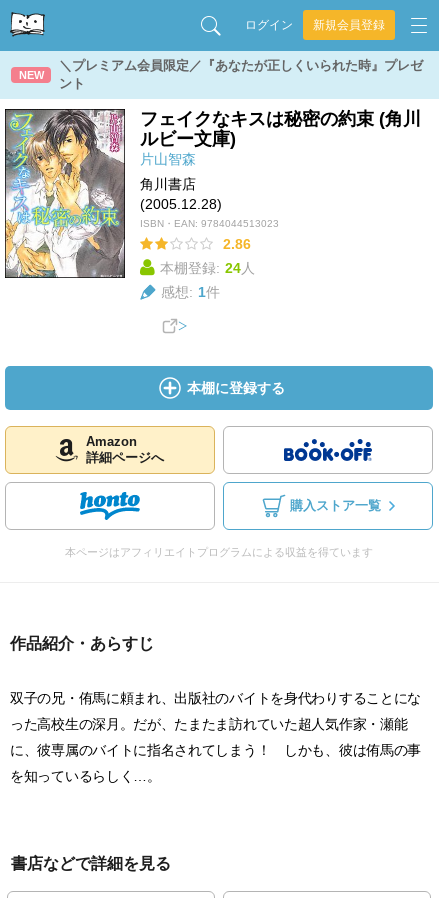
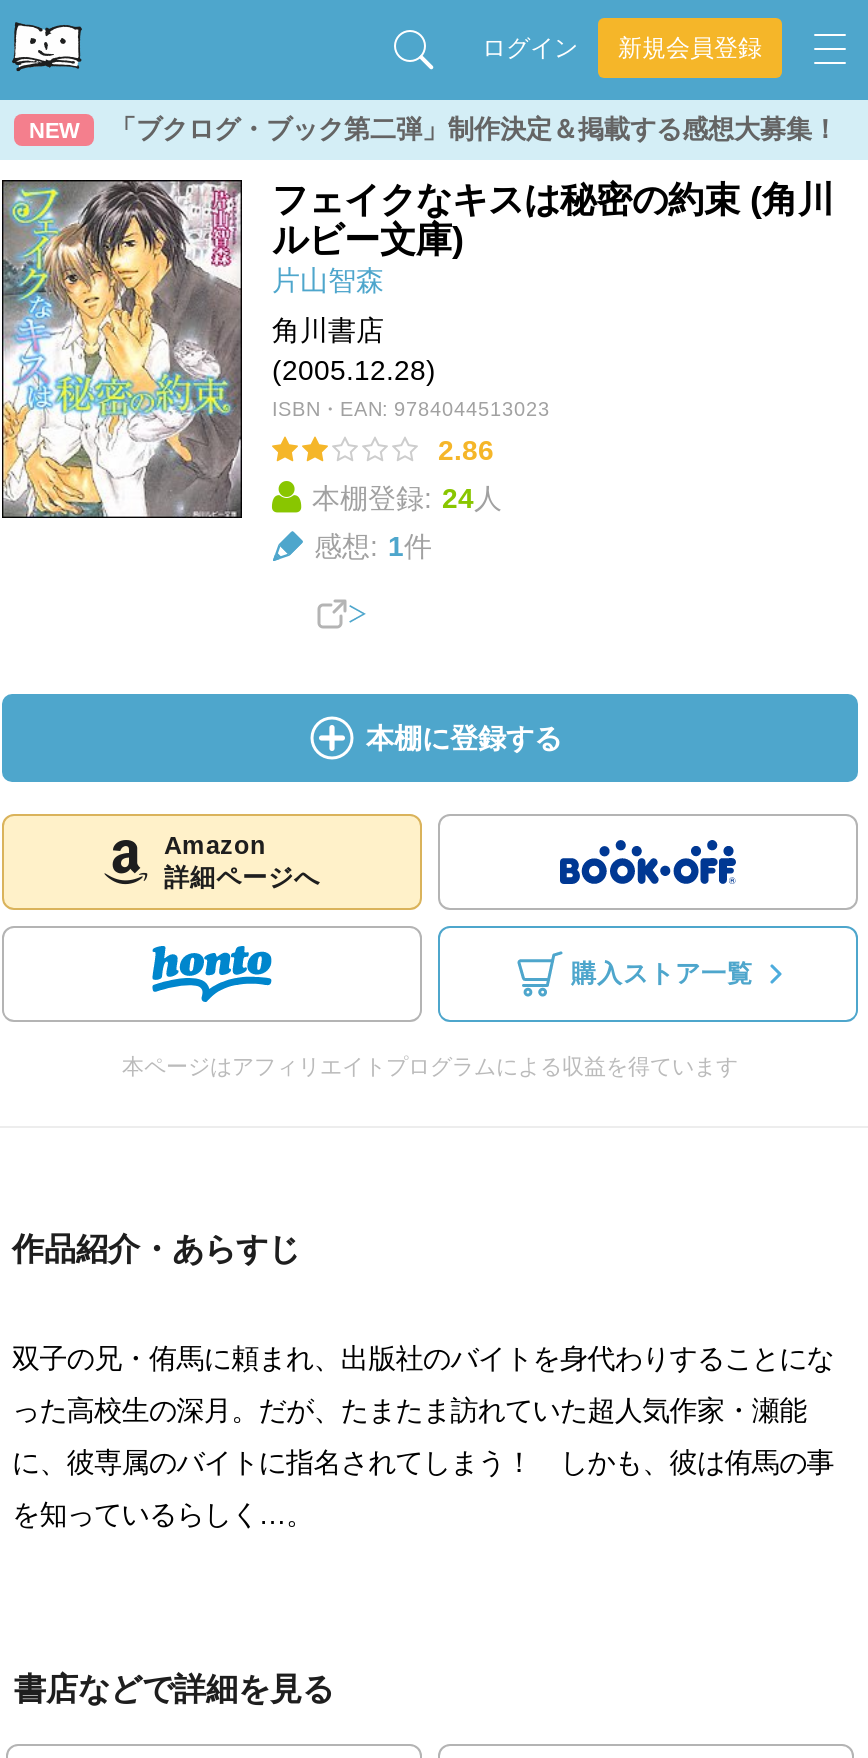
- ＼プレミアム会員限定／『あなたが正しくいられた時』プレゼ
- ント
+ 「ブクログ・ブック第二弾」制作決定＆掲載する感想大募集！
